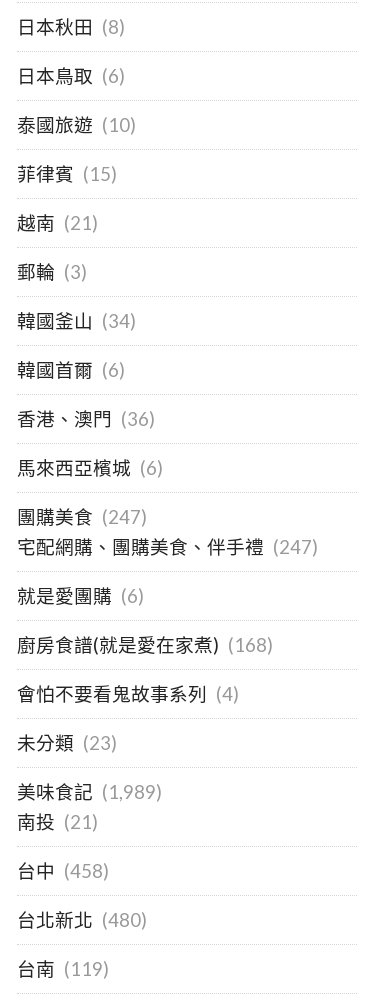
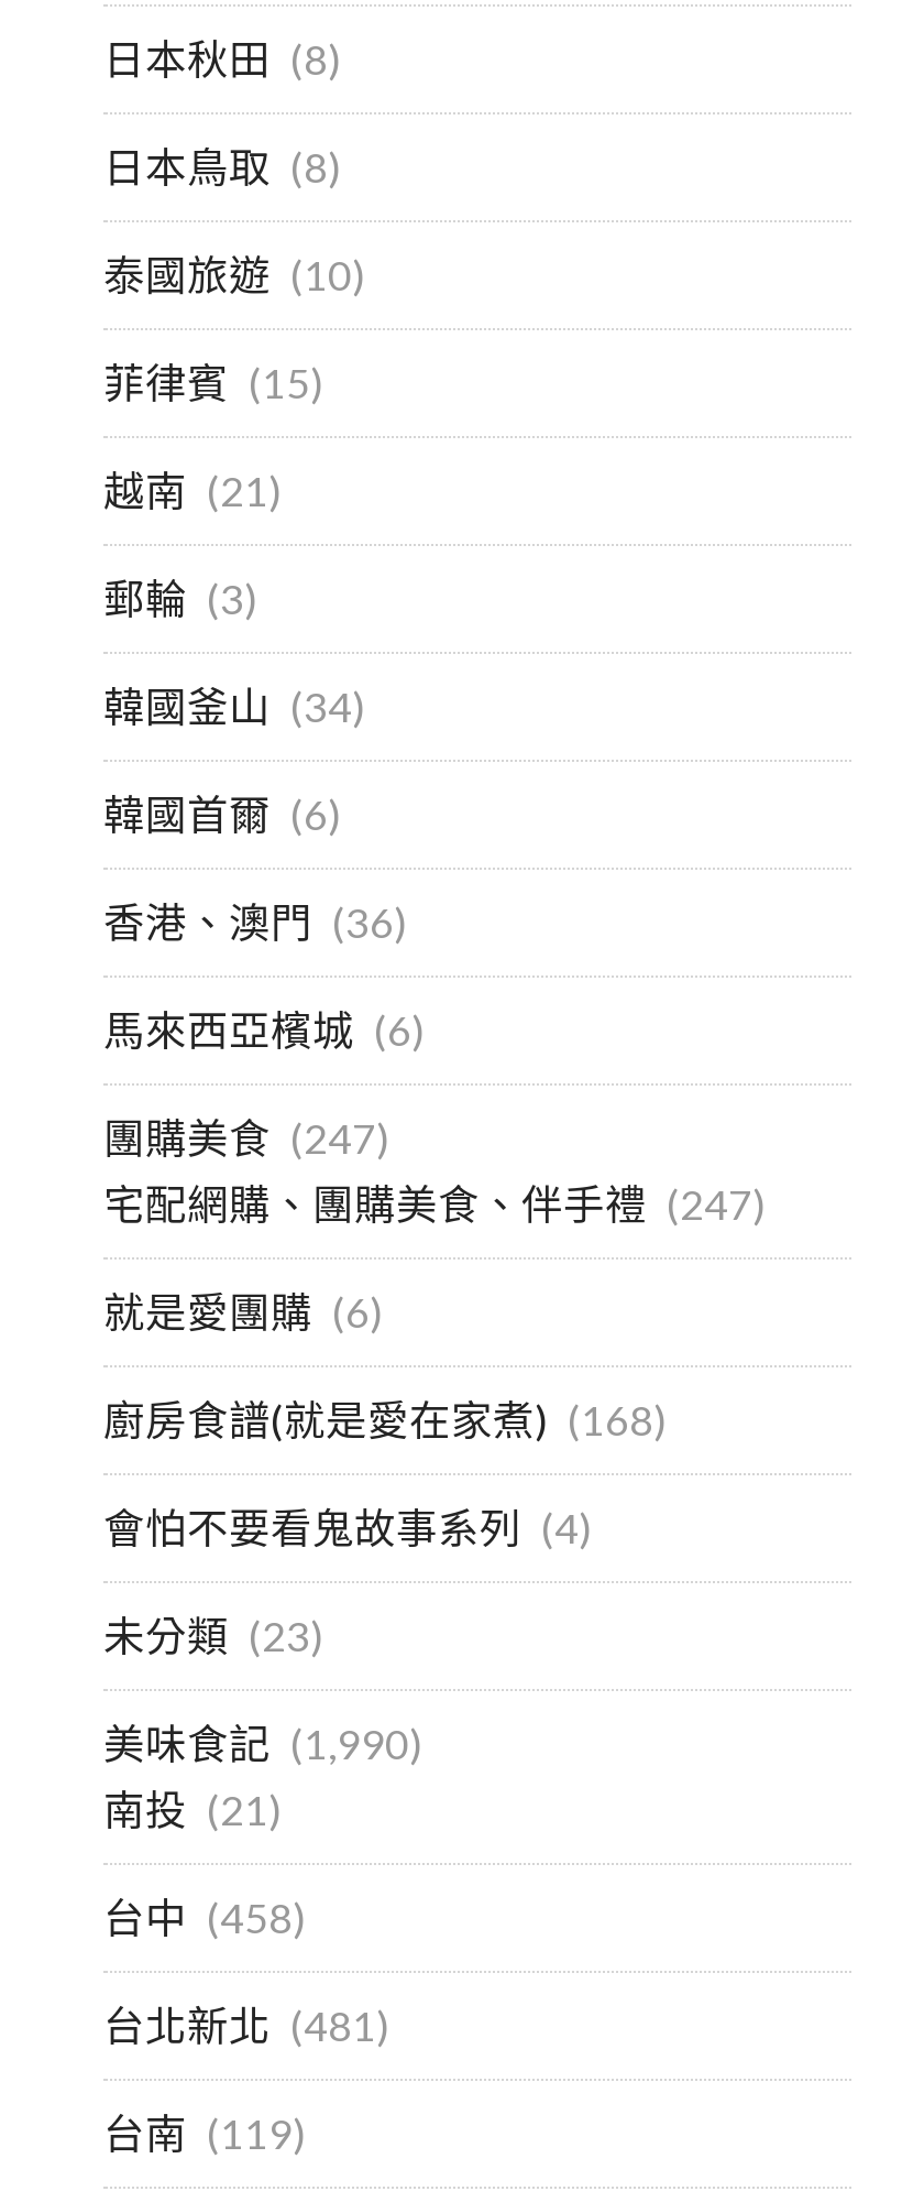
- 日本鳥取 (6)
+ 日本鳥取 (8)

- 美味食記 (1,989)
+ 美味食記 (1,990)

- 台北新北 (480)
+ 台北新北 (481)
